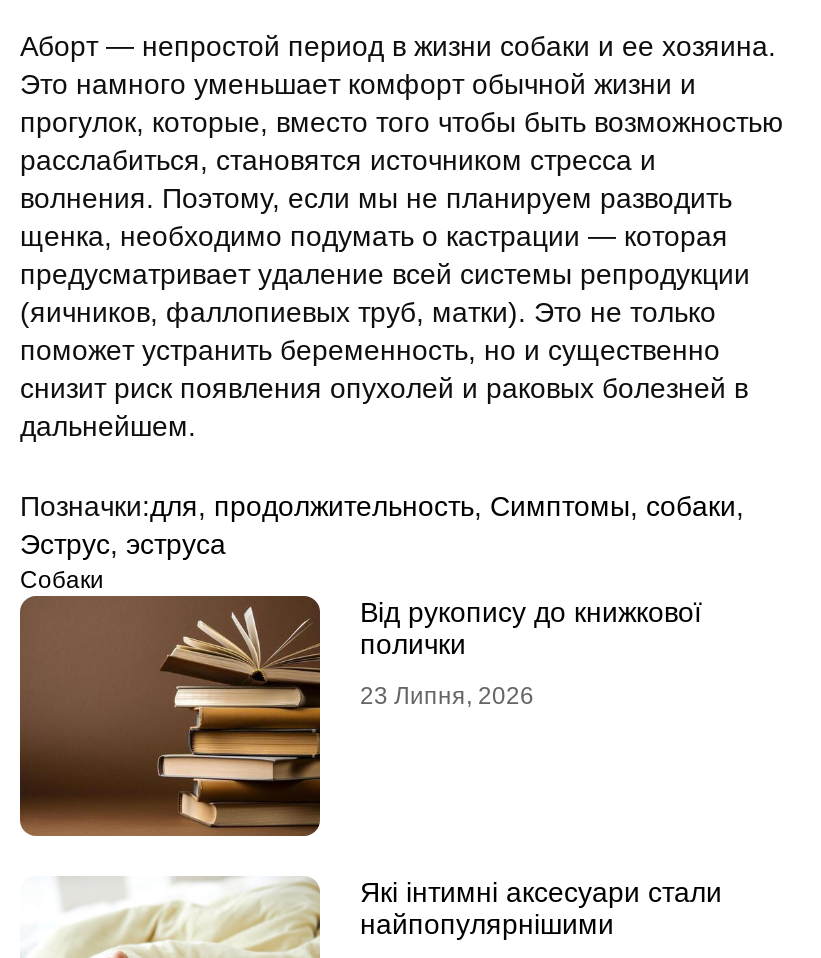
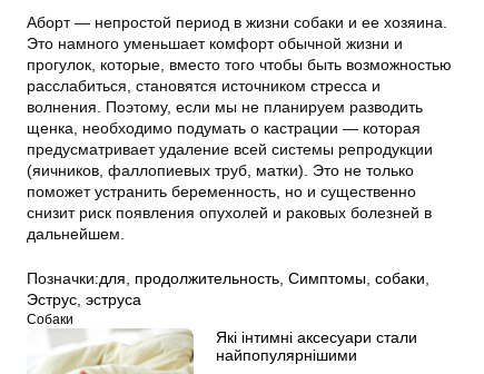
- [image]
- Від рукопису до книжкової
- полички
- 23 Липня, 2026
